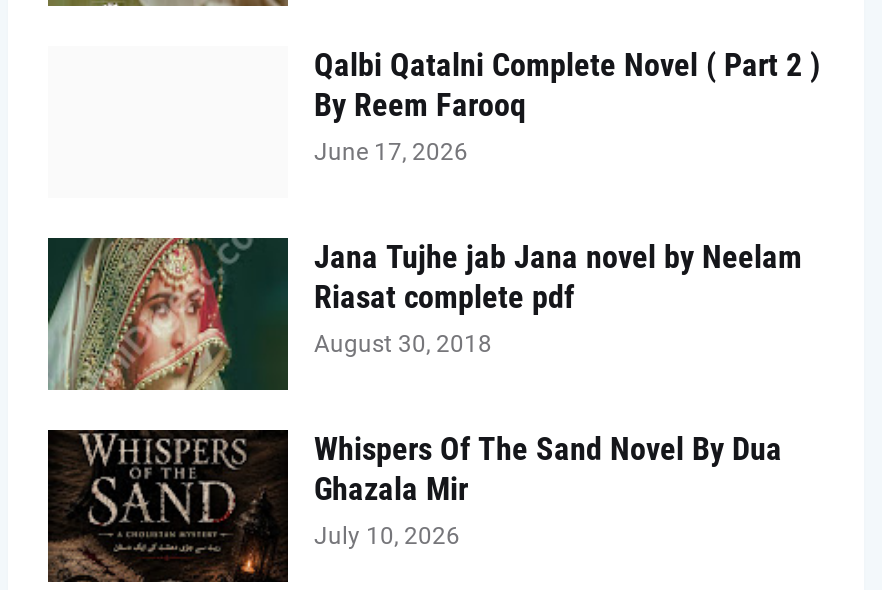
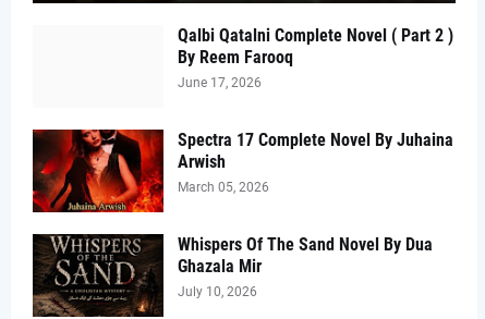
- [image]
- Jana Tujhe jab Jana novel by Neelam
- Riasat complete pdf
- August 30, 2018
+ [image]
+ Spectra 17 Complete Novel By Juhaina
+ Arwish
+ March 05, 2026
